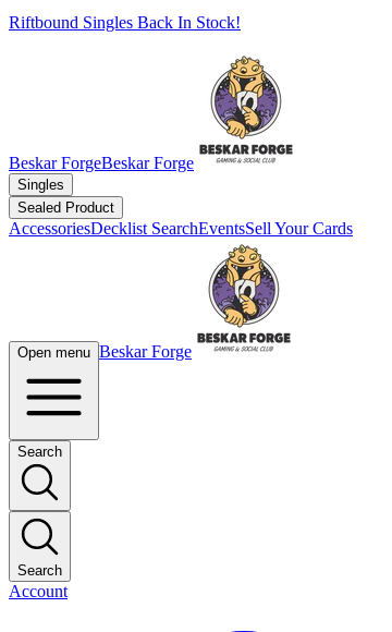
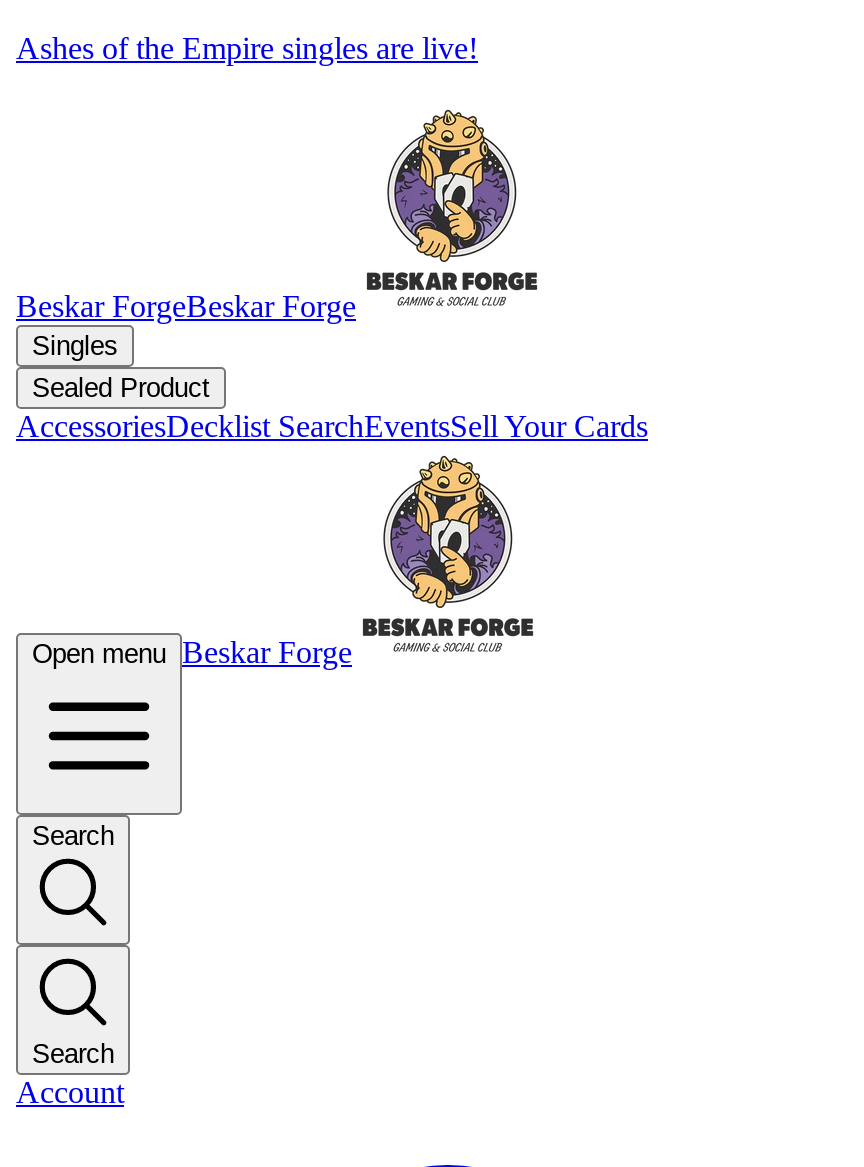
- Riftbound Singles Back In Stock!
+ Ashes of the Empire singles are live!
